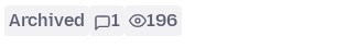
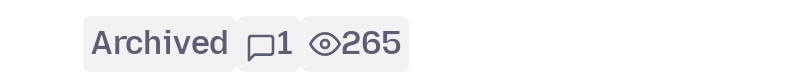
- Archived 1 196
+ Archived 1 265
